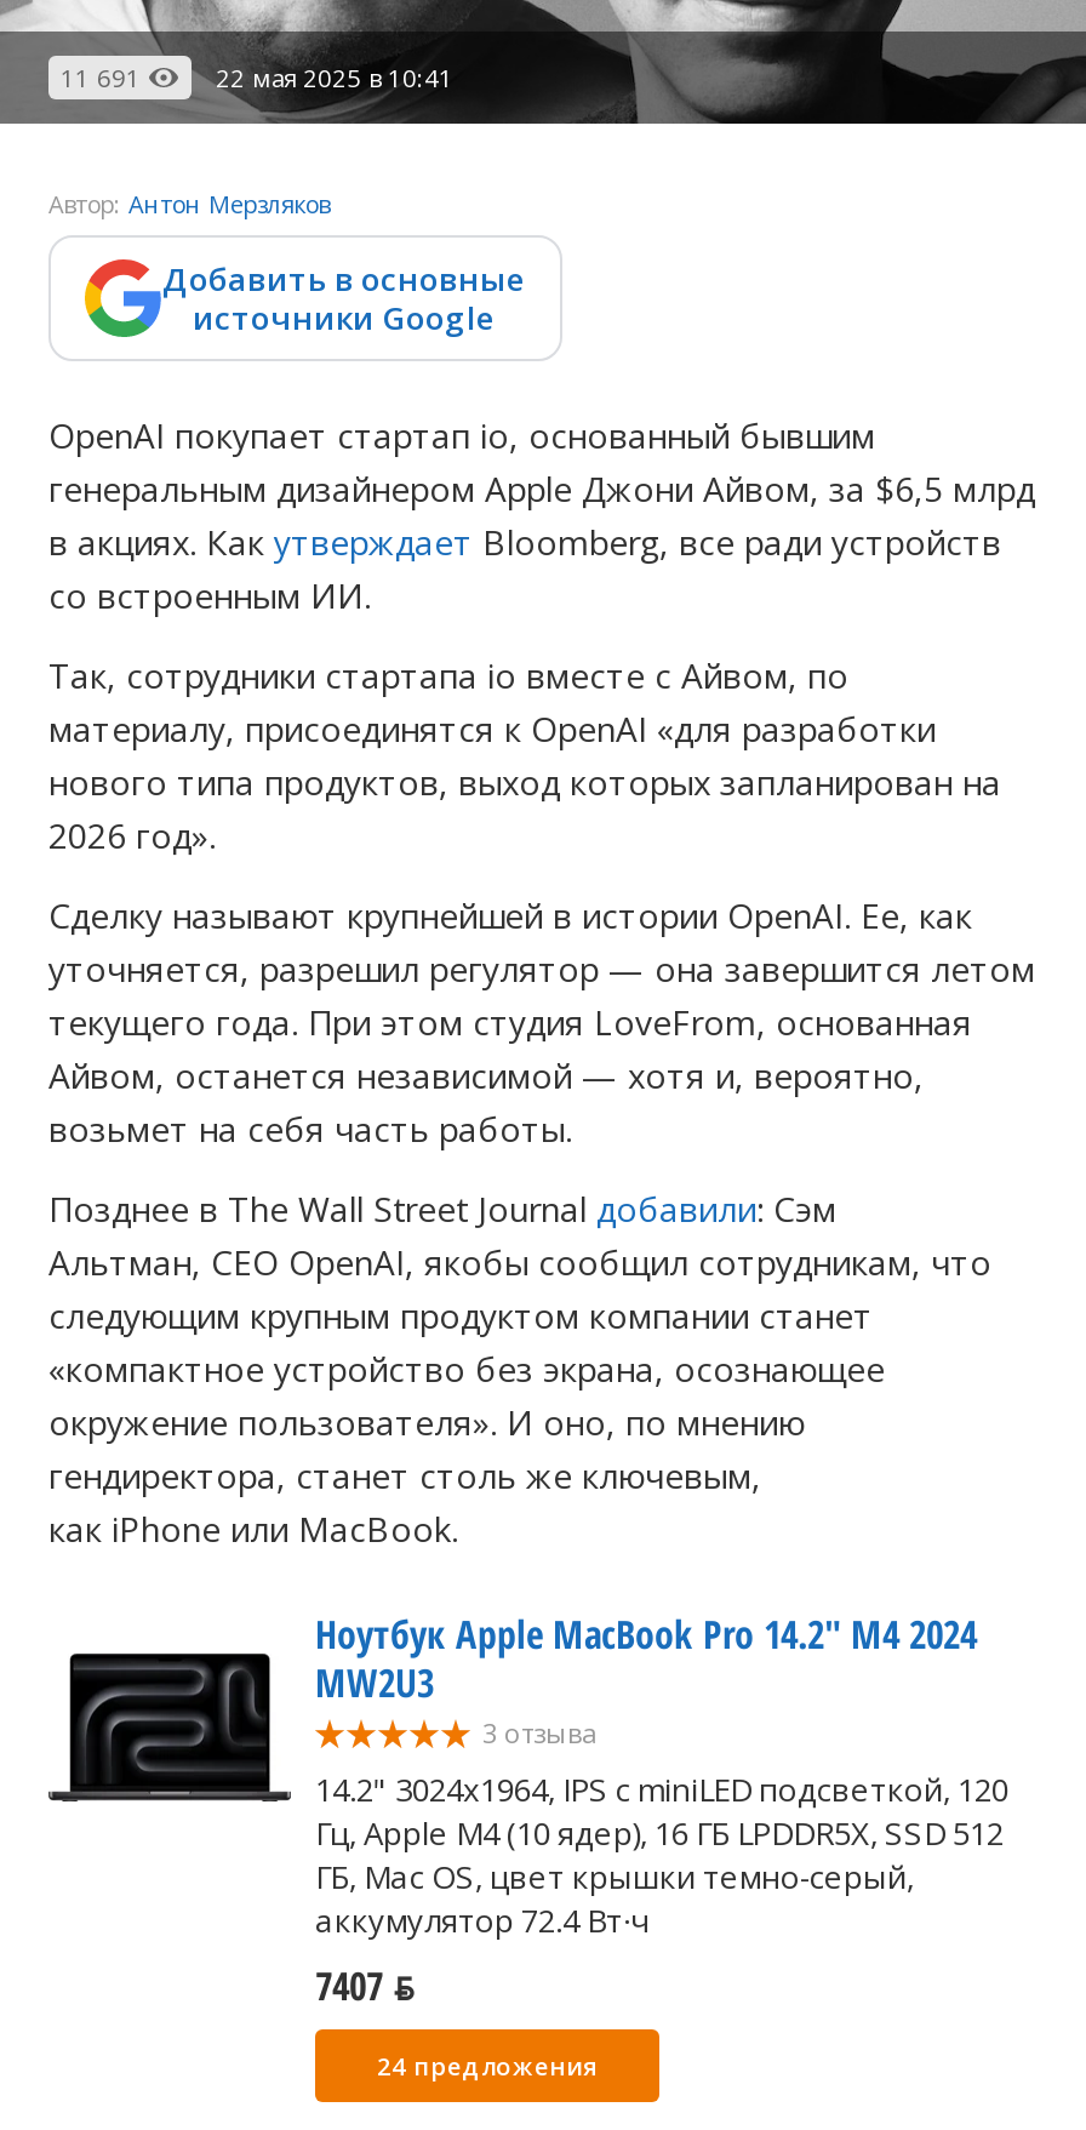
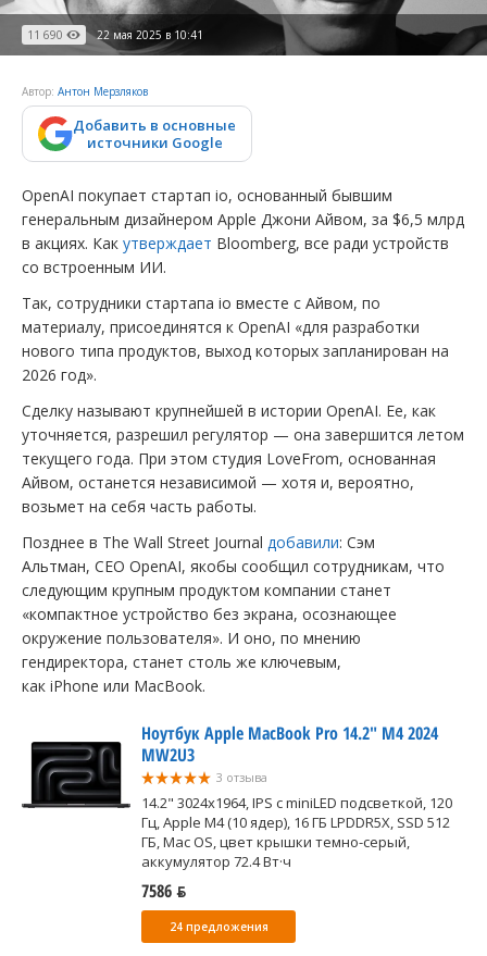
- 11 691 22 мая 2025 в 10:41
+ 11 690 22 мая 2025 в 10:41

- 7407 ƃ
+ 7586 ƃ
